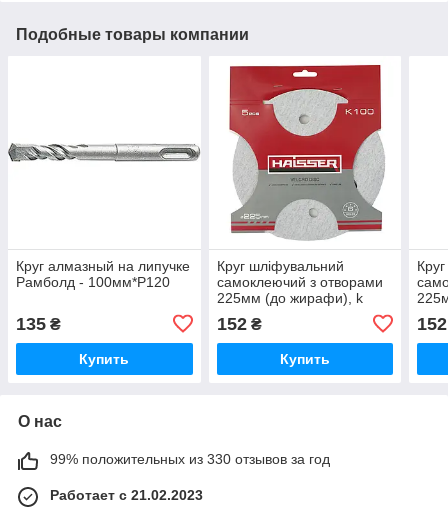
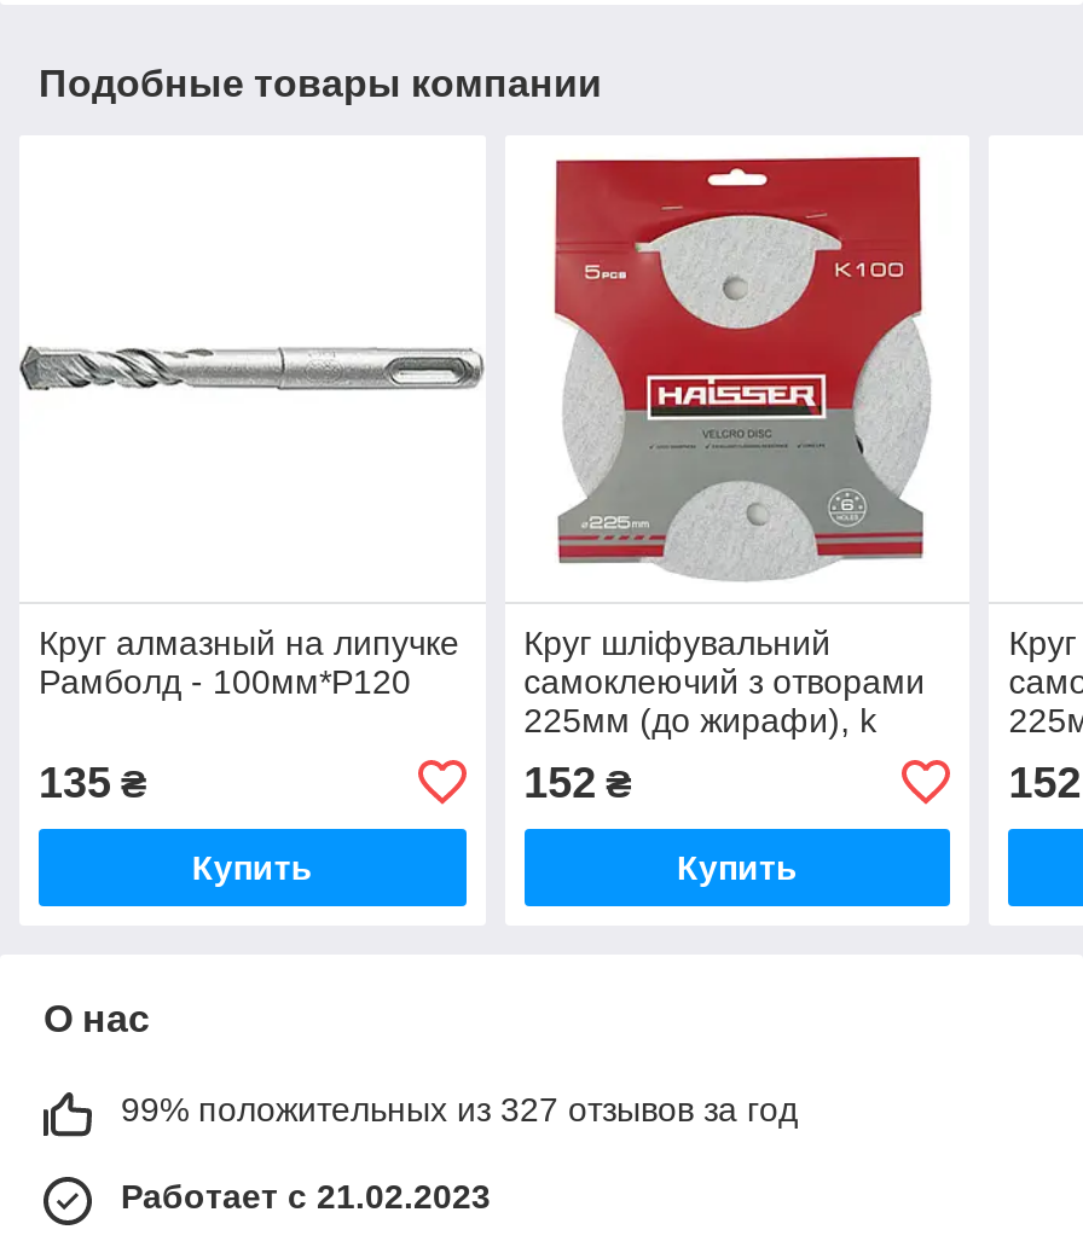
- 99% положительных из 330 отзывов за год
+ 99% положительных из 327 отзывов за год
